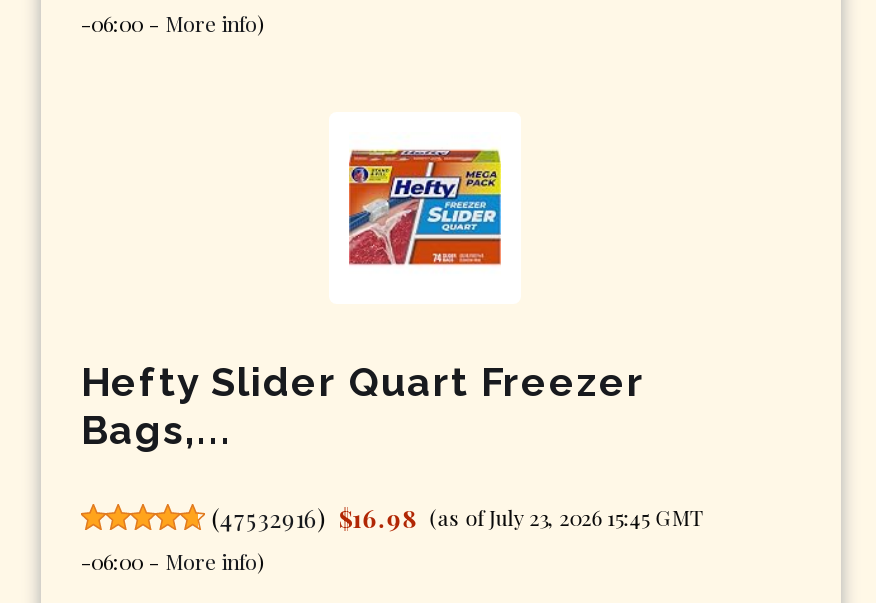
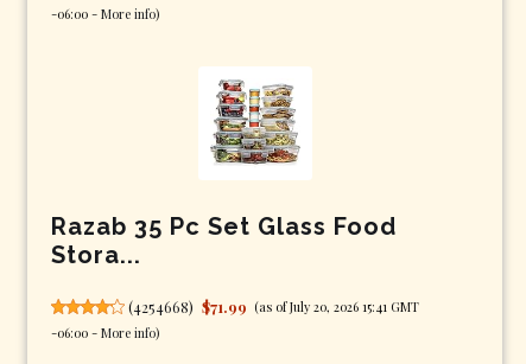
- [image]
- Hefty Slider Quart Freezer
- Bags,...
+ [image]
+ Razab 35 Pc Set Glass Food
+ Stora...

- (47532916) $16.98 (as of July 23, 2026 15:45 GMT
+ (4254668) $71.99 (as of July 20, 2026 15:41 GMT
